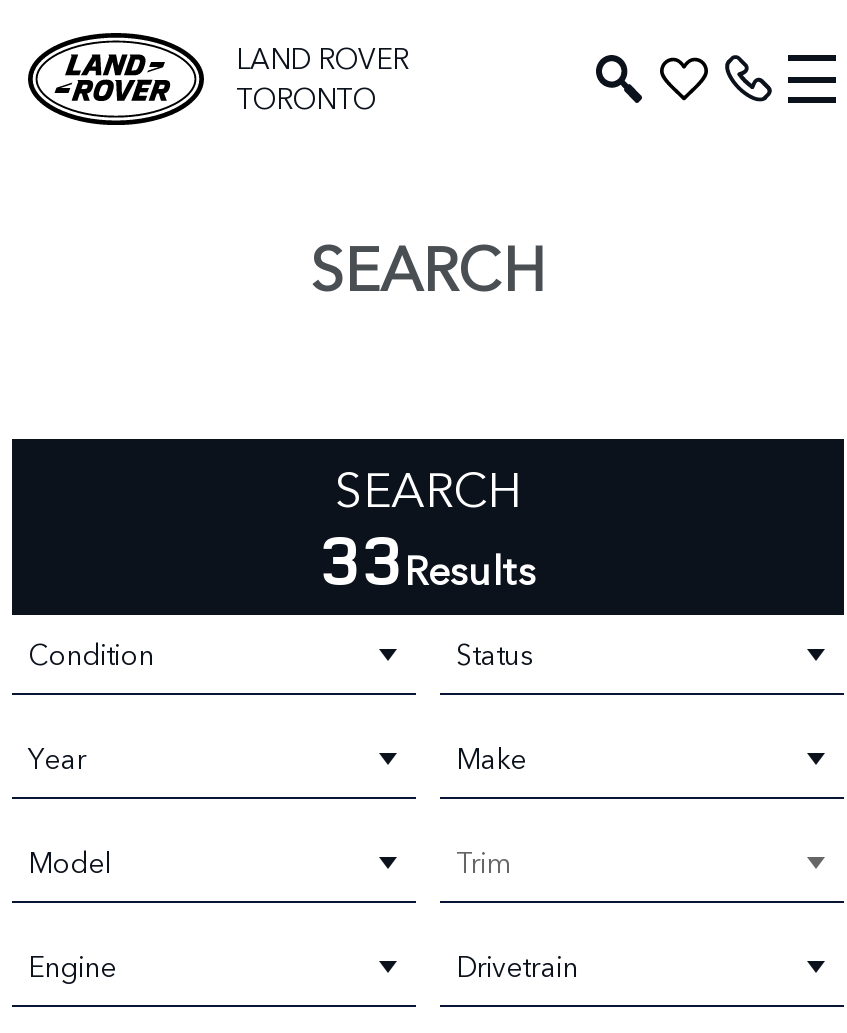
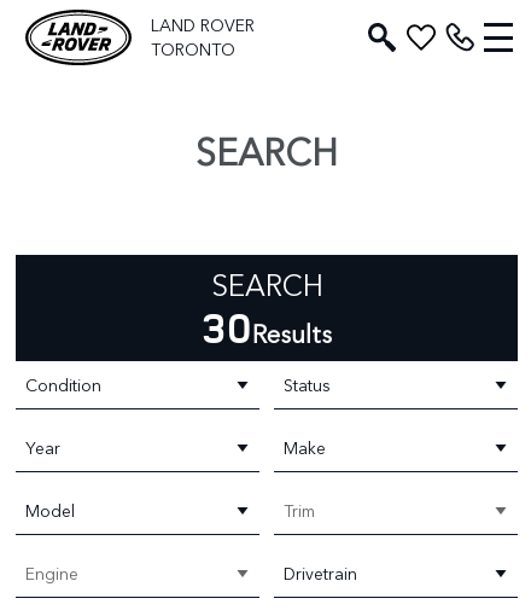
- 33Results
+ 30Results
